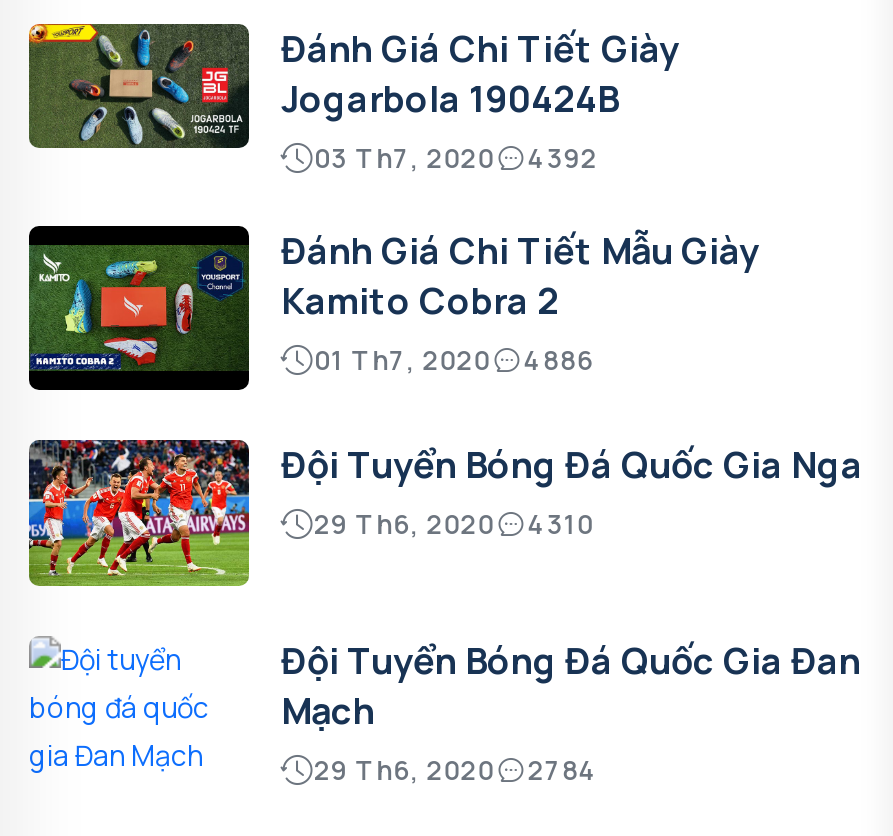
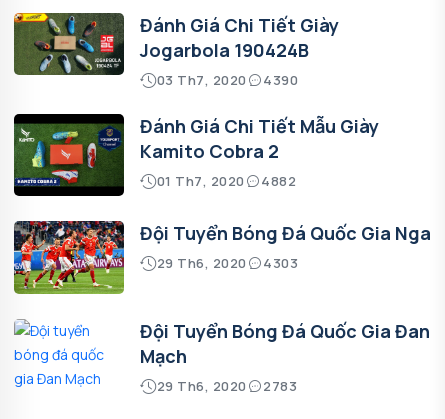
- 03 Th7, 2020 4392
+ 03 Th7, 2020 4390

- 01 Th7, 2020 4886
+ 01 Th7, 2020 4882

- 29 Th6, 2020 4310
+ 29 Th6, 2020 4303

- 29 Th6, 2020 2784
+ 29 Th6, 2020 2783
